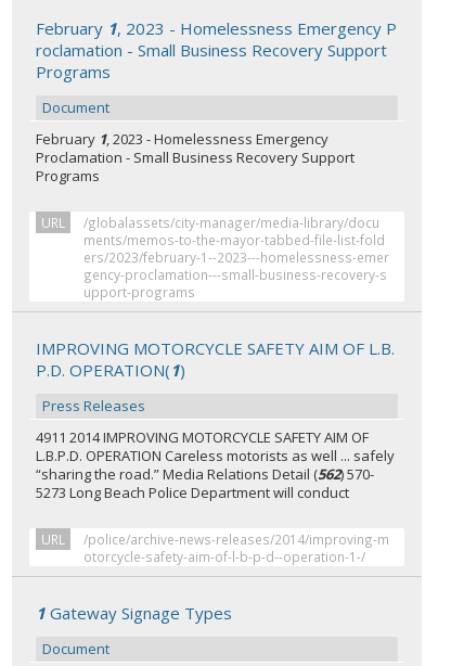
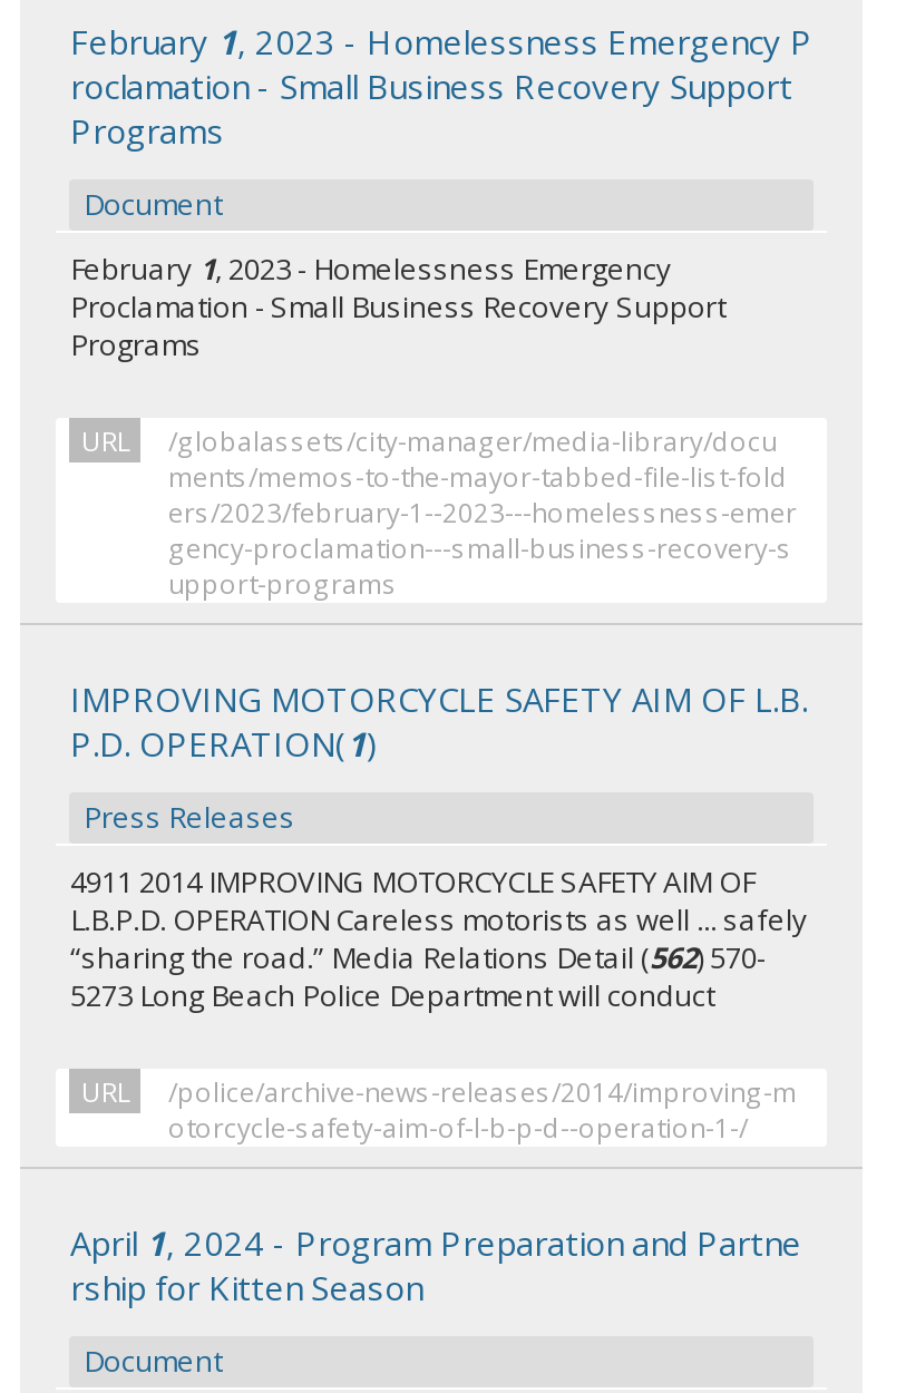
- 1 Gateway Signage Types
+ April 1, 2024 - Program Preparation and Partne
+ rship for Kitten Season
